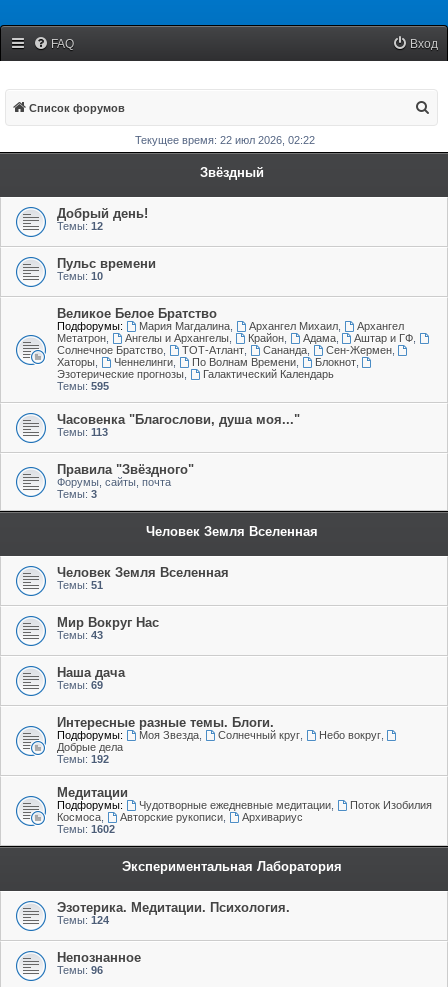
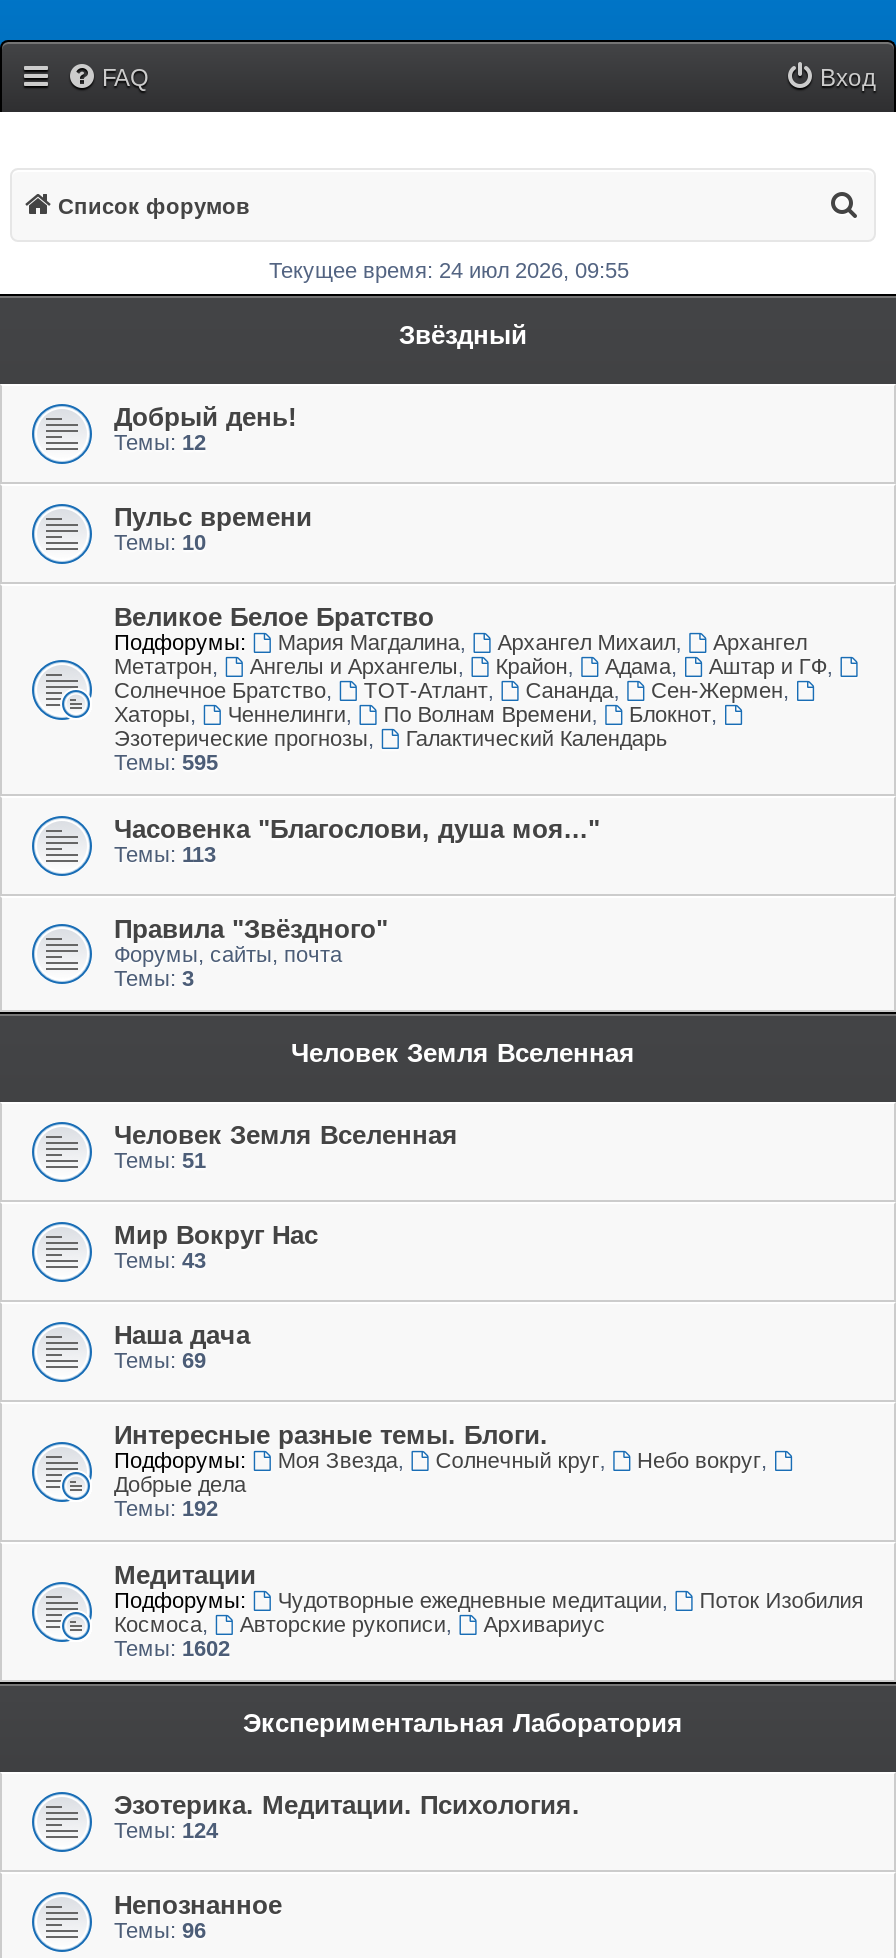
- Текущее время: 22 июл 2026, 02:22
+ Текущее время: 24 июл 2026, 09:55
